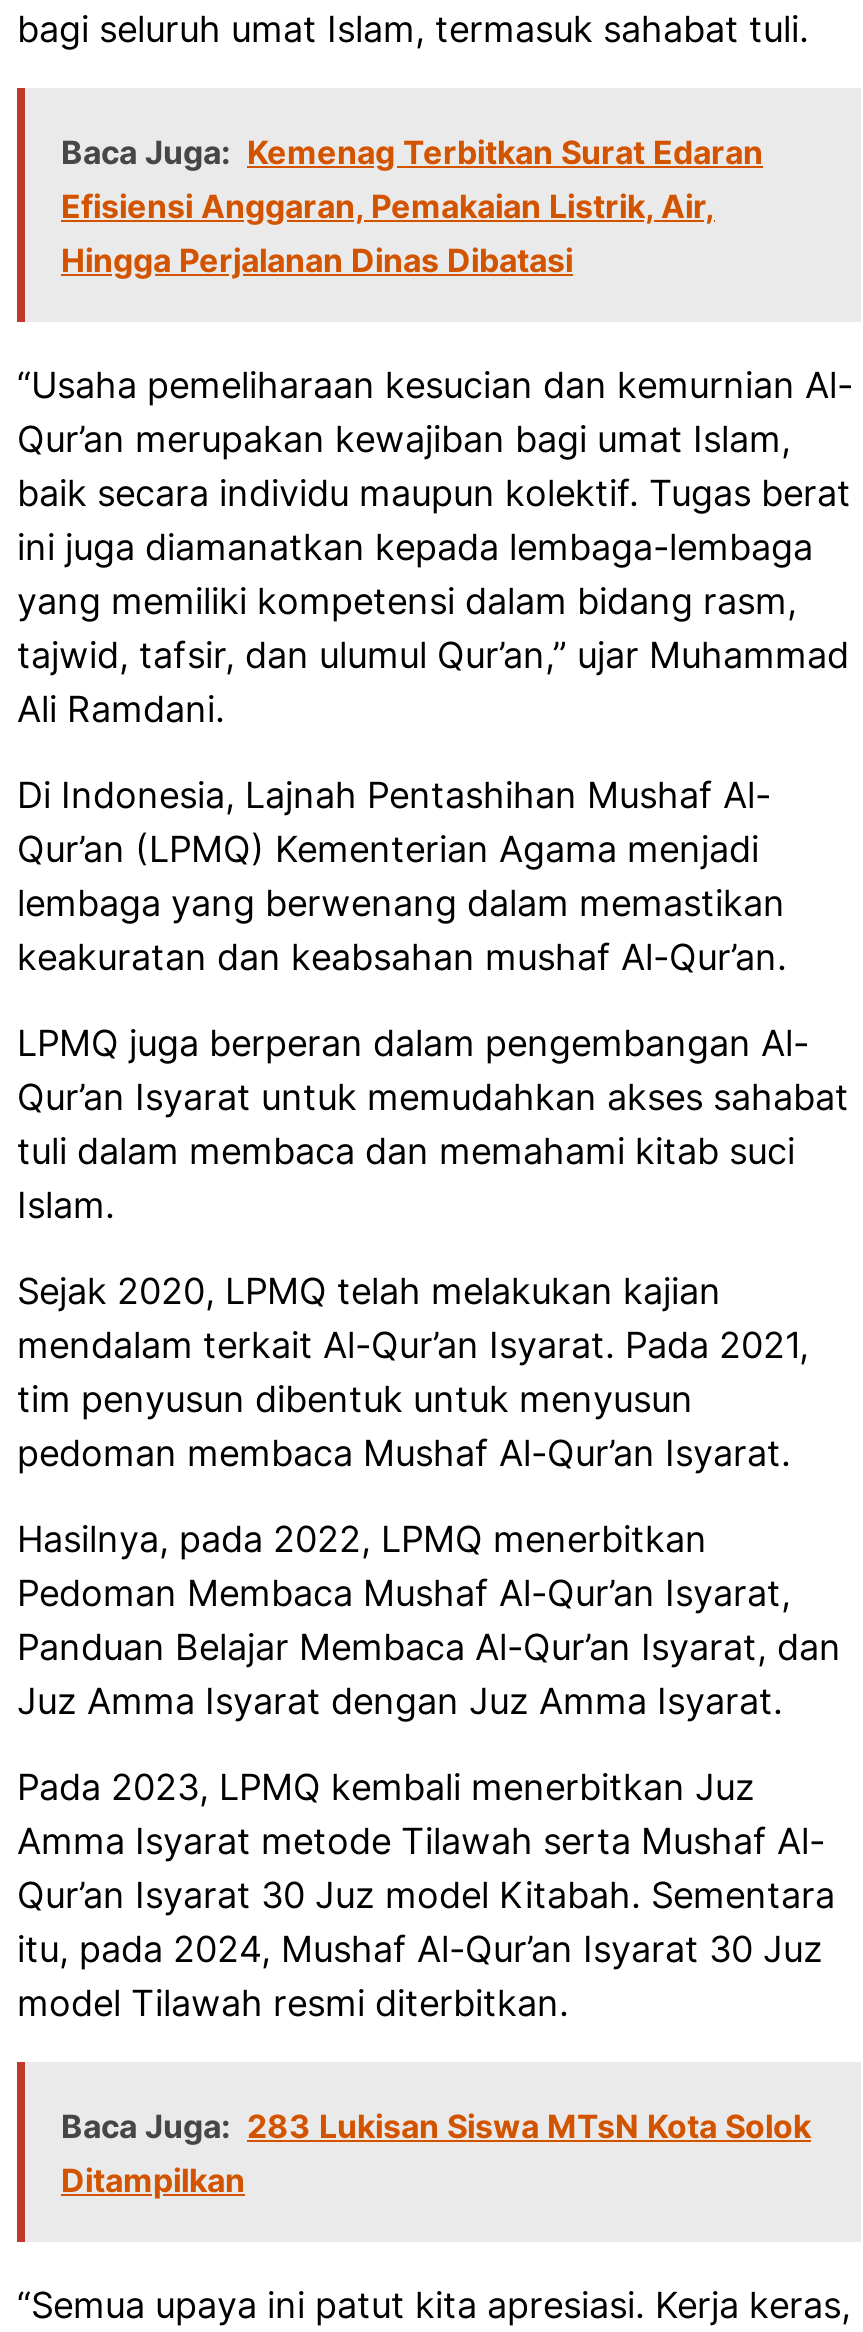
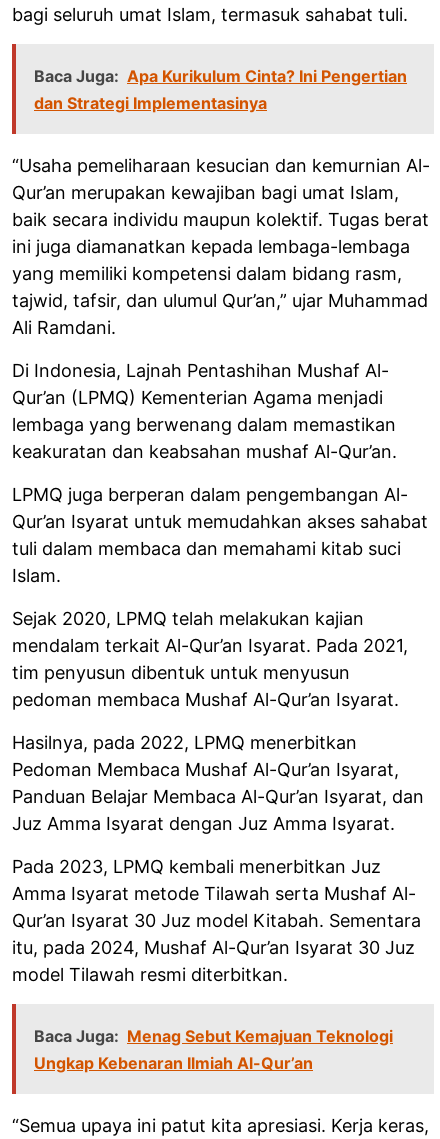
- Baca Juga: Kemenag Terbitkan Surat Edaran
- Efisiensi Anggaran, Pemakaian Listrik, Air,
- Hingga Perjalanan Dinas Dibatasi
+ Baca Juga: Apa Kurikulum Cinta? Ini Pengertian
+ dan Strategi Implementasinya

- Baca Juga: 283 Lukisan Siswa MTsN Kota Solok
- Ditampilkan
+ Baca Juga: Menag Sebut Kemajuan Teknologi
+ Ungkap Kebenaran Ilmiah Al-Qur’an
